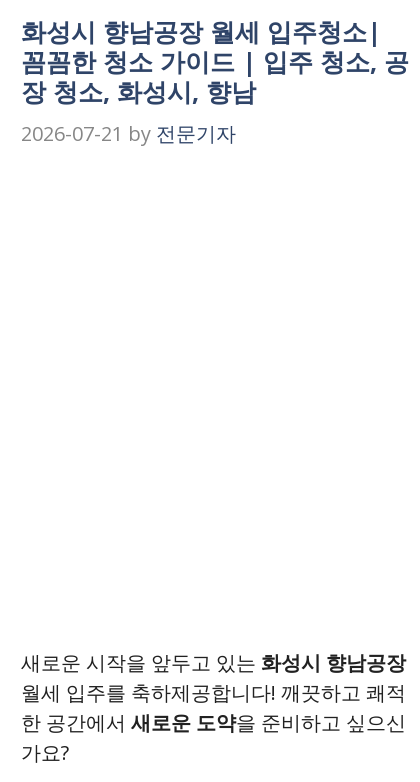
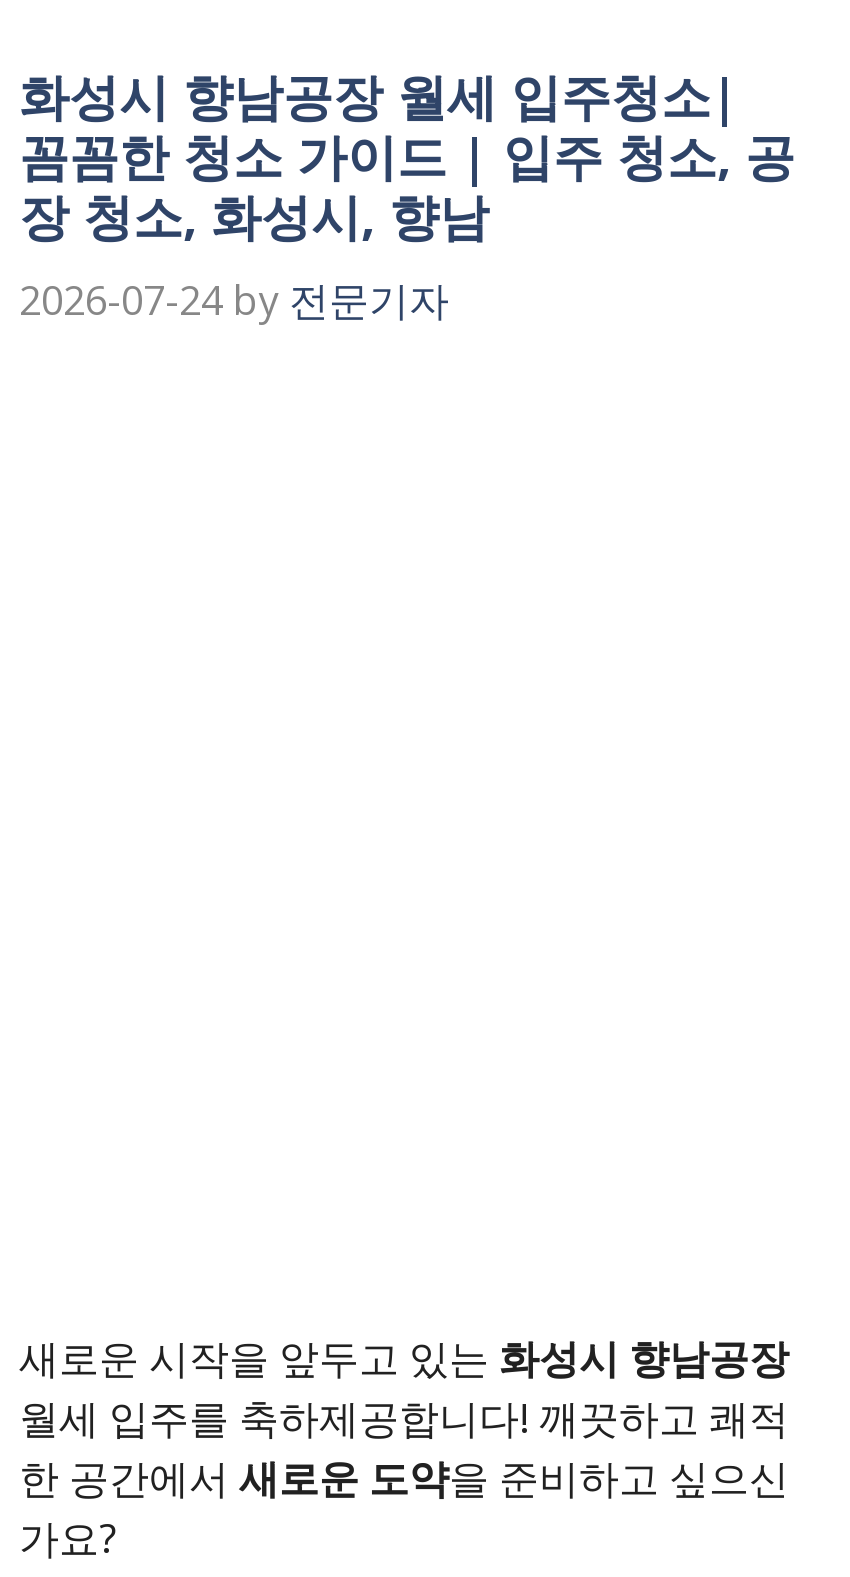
- 2026-07-21 by 전문기자
+ 2026-07-24 by 전문기자
